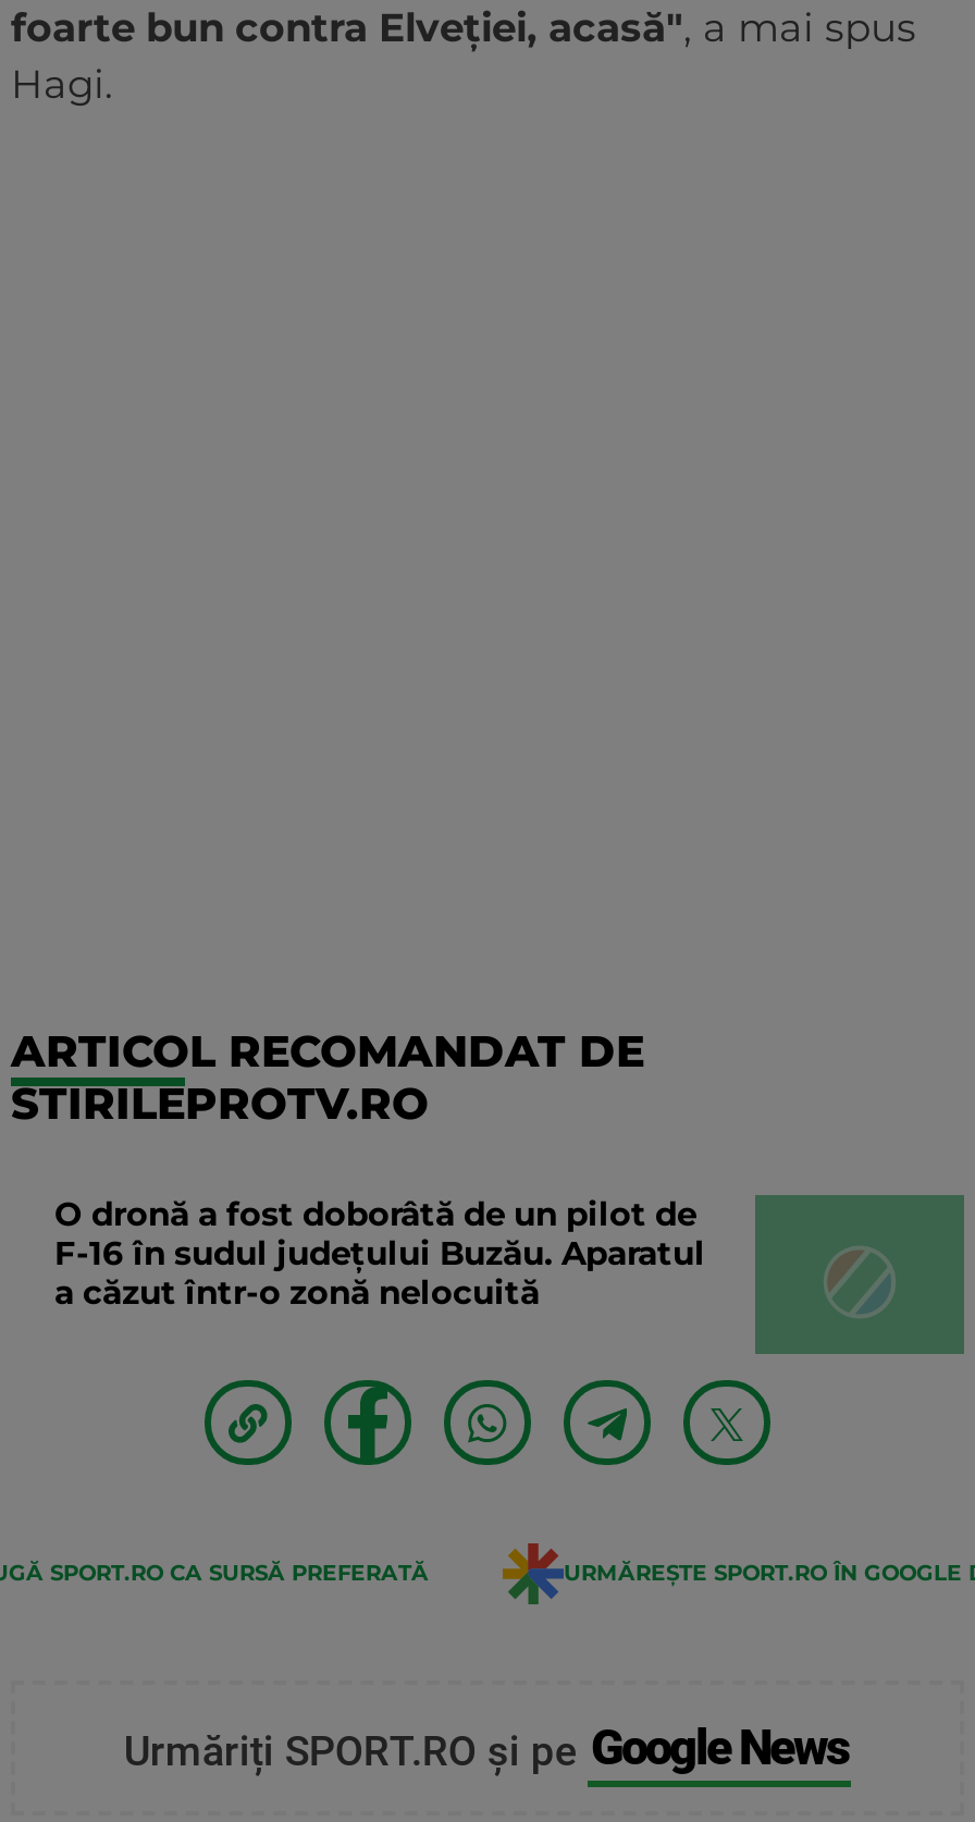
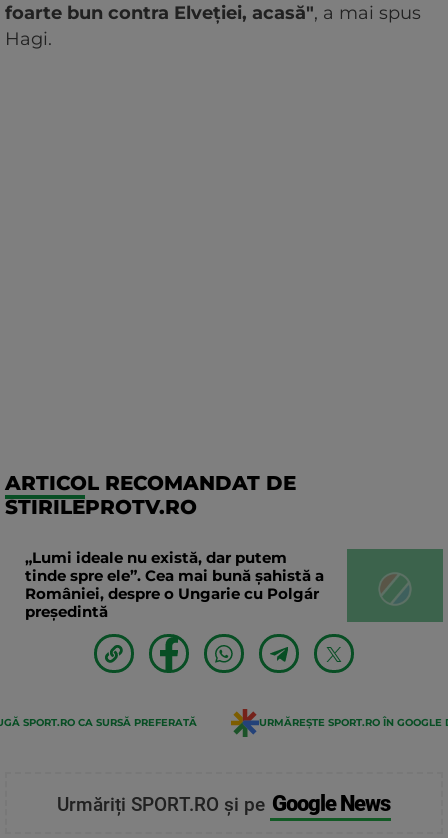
- O dronă a fost doborâtă de un pilot de
- F-16 în sudul județului Buzău. Aparatul
- a căzut într-o zonă nelocuită
+ „Lumi ideale nu există, dar putem
+ tinde spre ele”. Cea mai bună șahistă a
+ României, despre o Ungarie cu Polgár
+ președintă
